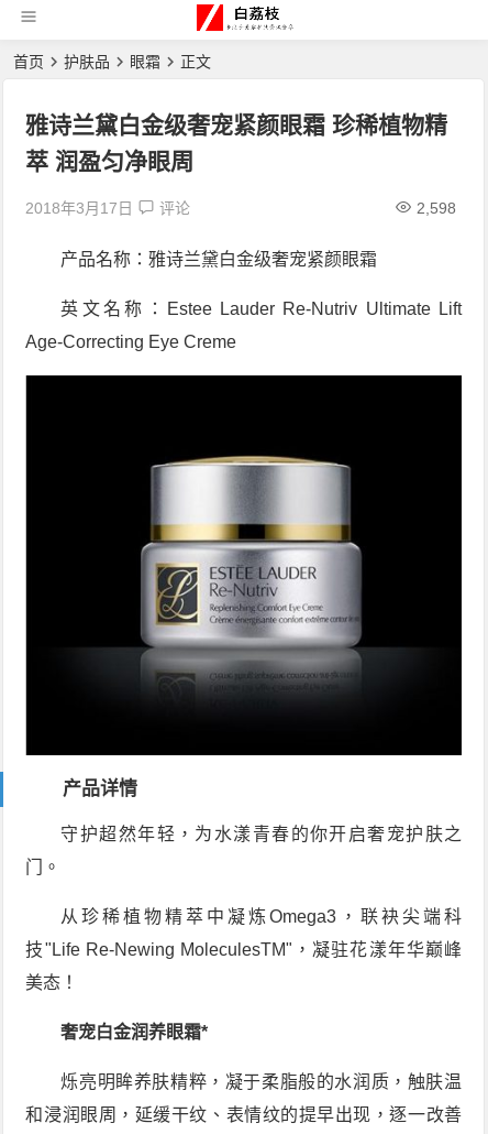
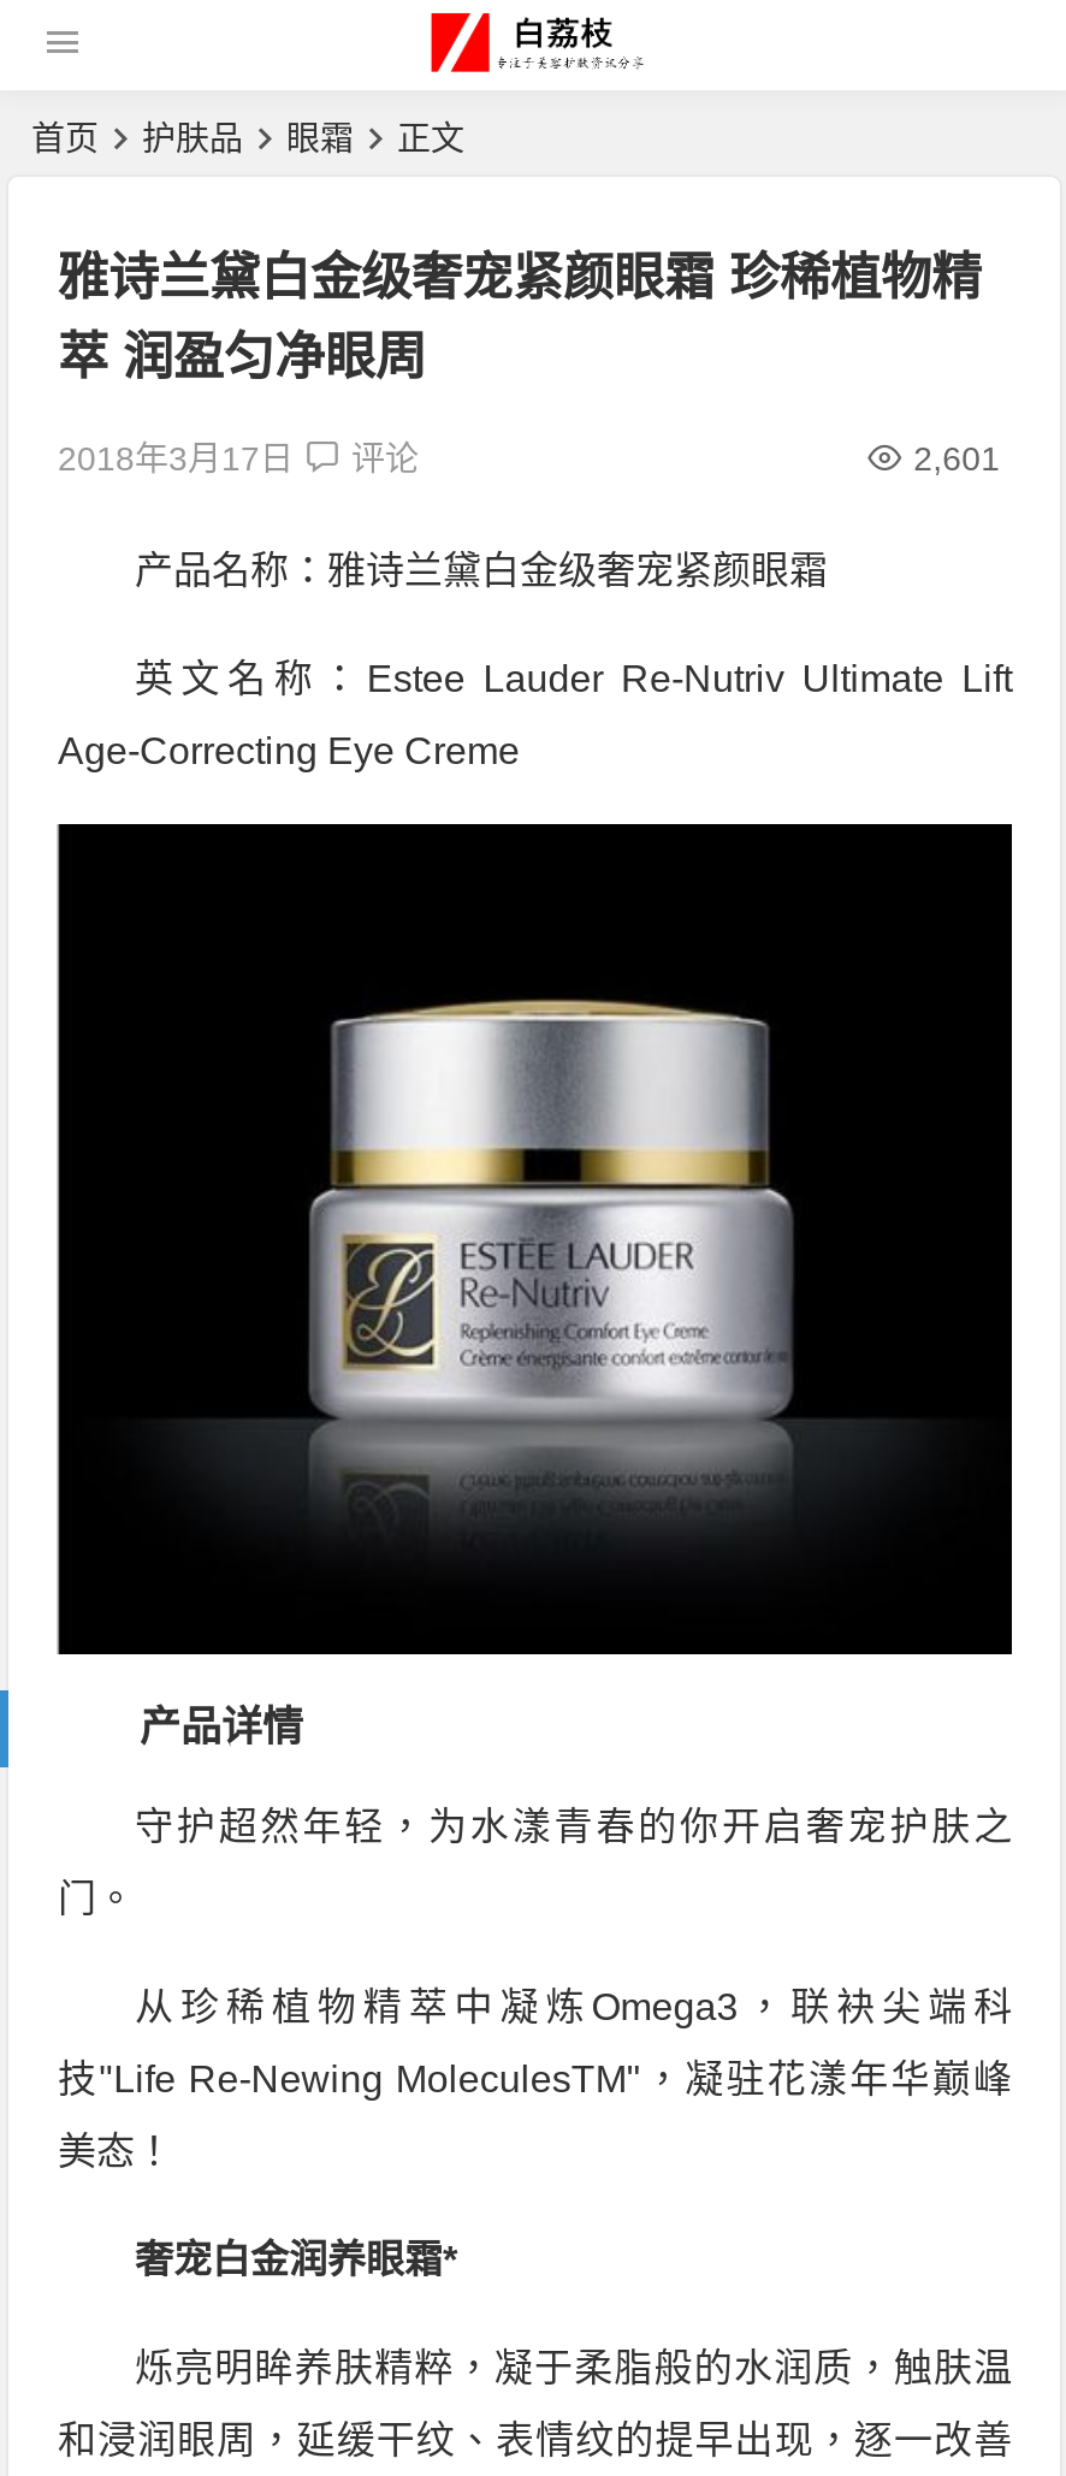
- 2,598
+ 2,601
